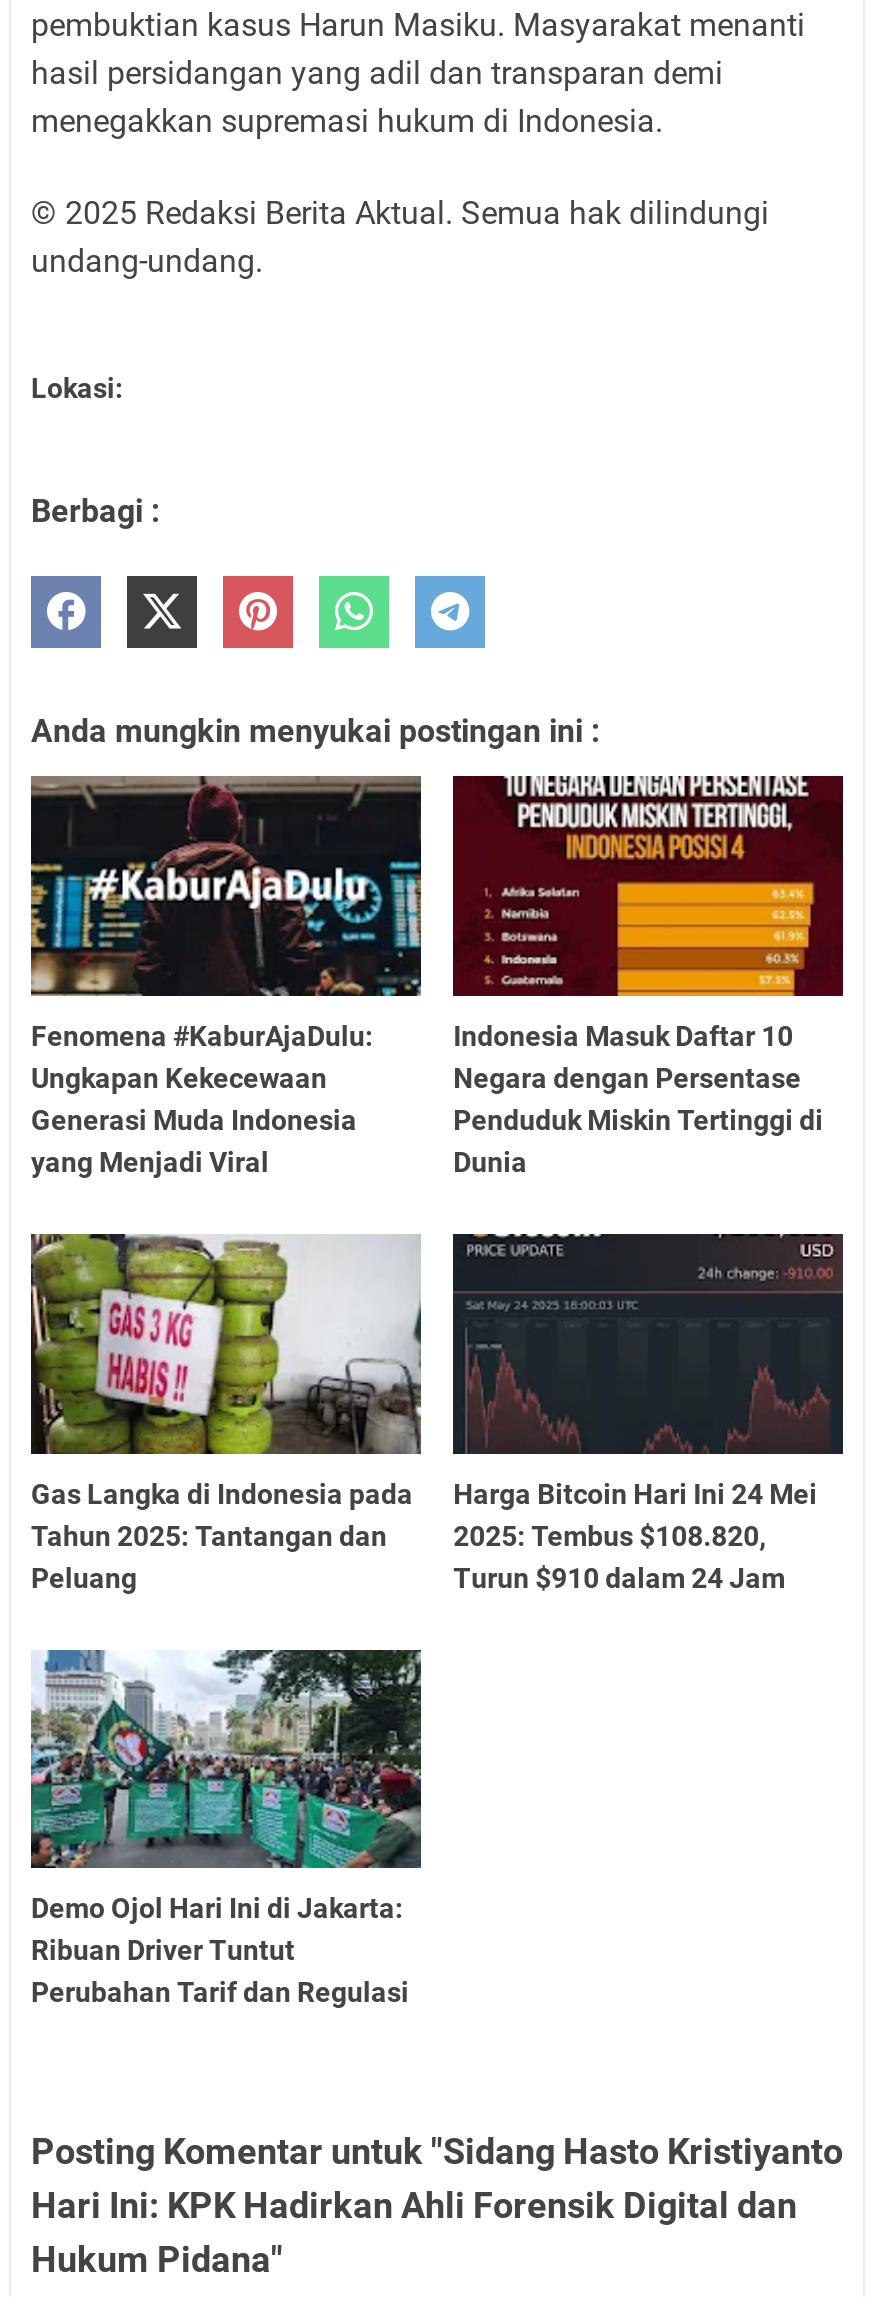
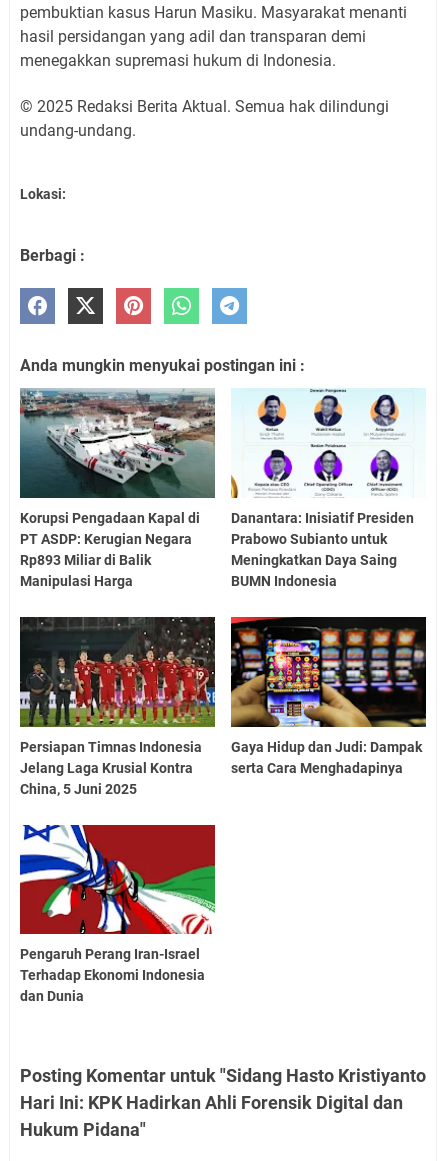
- [image]
- Fenomena #KaburAjaDulu:
- Ungkapan Kekecewaan
- Generasi Muda Indonesia
- yang Menjadi Viral
+ [image]
+ Korupsi Pengadaan Kapal di
+ PT ASDP: Kerugian Negara
+ Rp893 Miliar di Balik
+ Manipulasi Harga

- [image]
- Indonesia Masuk Daftar 10
- Negara dengan Persentase
- Penduduk Miskin Tertinggi di
- Dunia
+ [image]
+ Danantara: Inisiatif Presiden
+ Prabowo Subianto untuk
+ Meningkatkan Daya Saing
+ BUMN Indonesia

- [image]
- Gas Langka di Indonesia pada
- Tahun 2025: Tantangan dan
- Peluang
+ [image]
+ Persiapan Timnas Indonesia
+ Jelang Laga Krusial Kontra
+ China, 5 Juni 2025

- [image]
- Harga Bitcoin Hari Ini 24 Mei
- 2025: Tembus $108.820,
- Turun $910 dalam 24 Jam
+ [image]
+ Gaya Hidup dan Judi: Dampak
+ serta Cara Menghadapinya

- [image]
- Demo Ojol Hari Ini di Jakarta:
- Ribuan Driver Tuntut
- Perubahan Tarif dan Regulasi
+ [image]
+ Pengaruh Perang Iran-Israel
+ Terhadap Ekonomi Indonesia
+ dan Dunia
